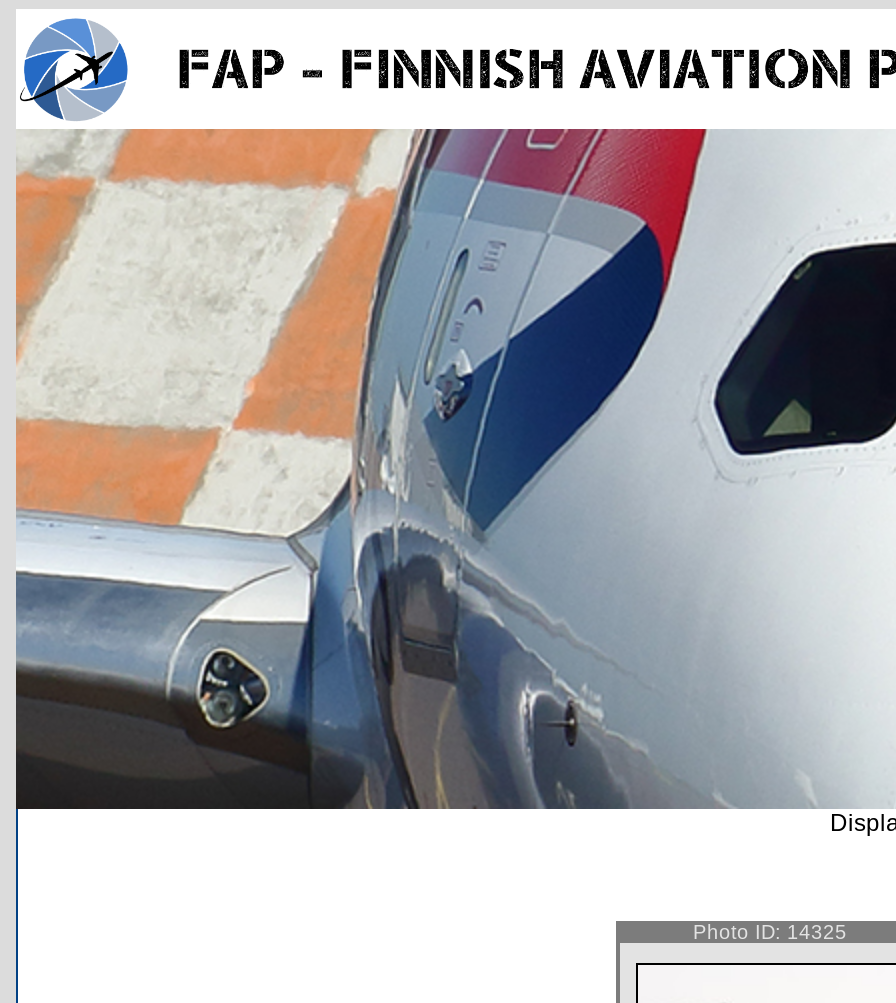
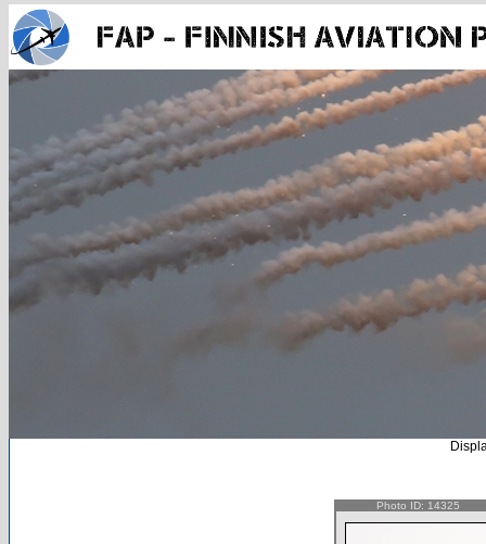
- [image]
+ [image]
